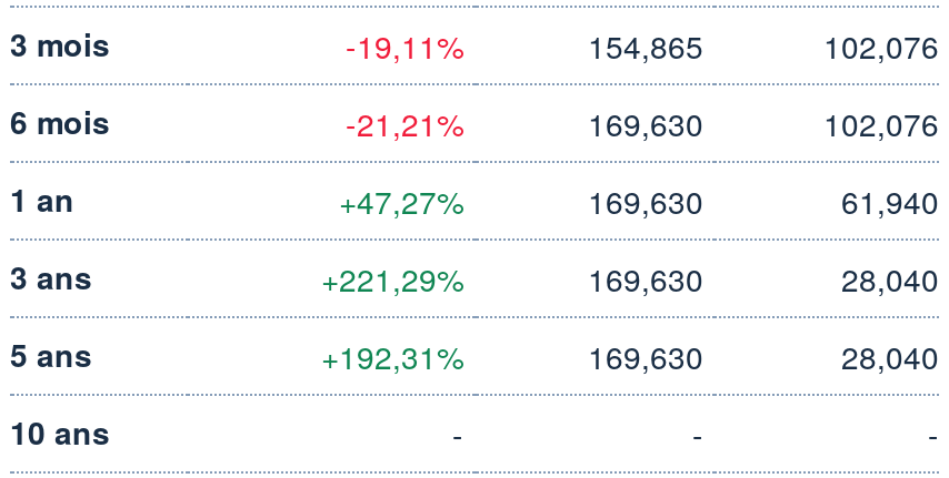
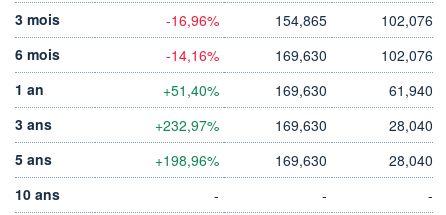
- -19,11%
+ -16,96%

- -21,21%
+ -14,16%

- +47,27%
+ +51,40%

- +221,29%
+ +232,97%

- +192,31%
+ +198,96%
